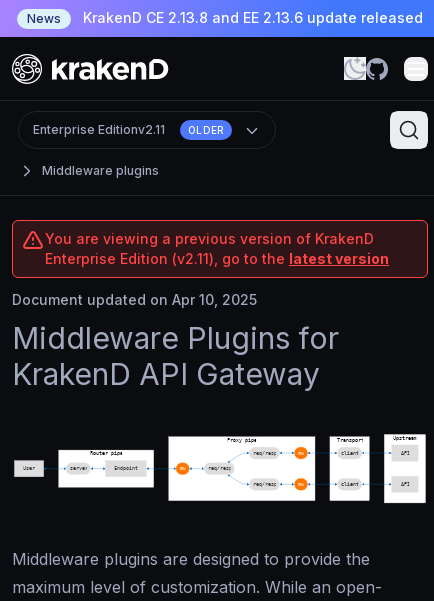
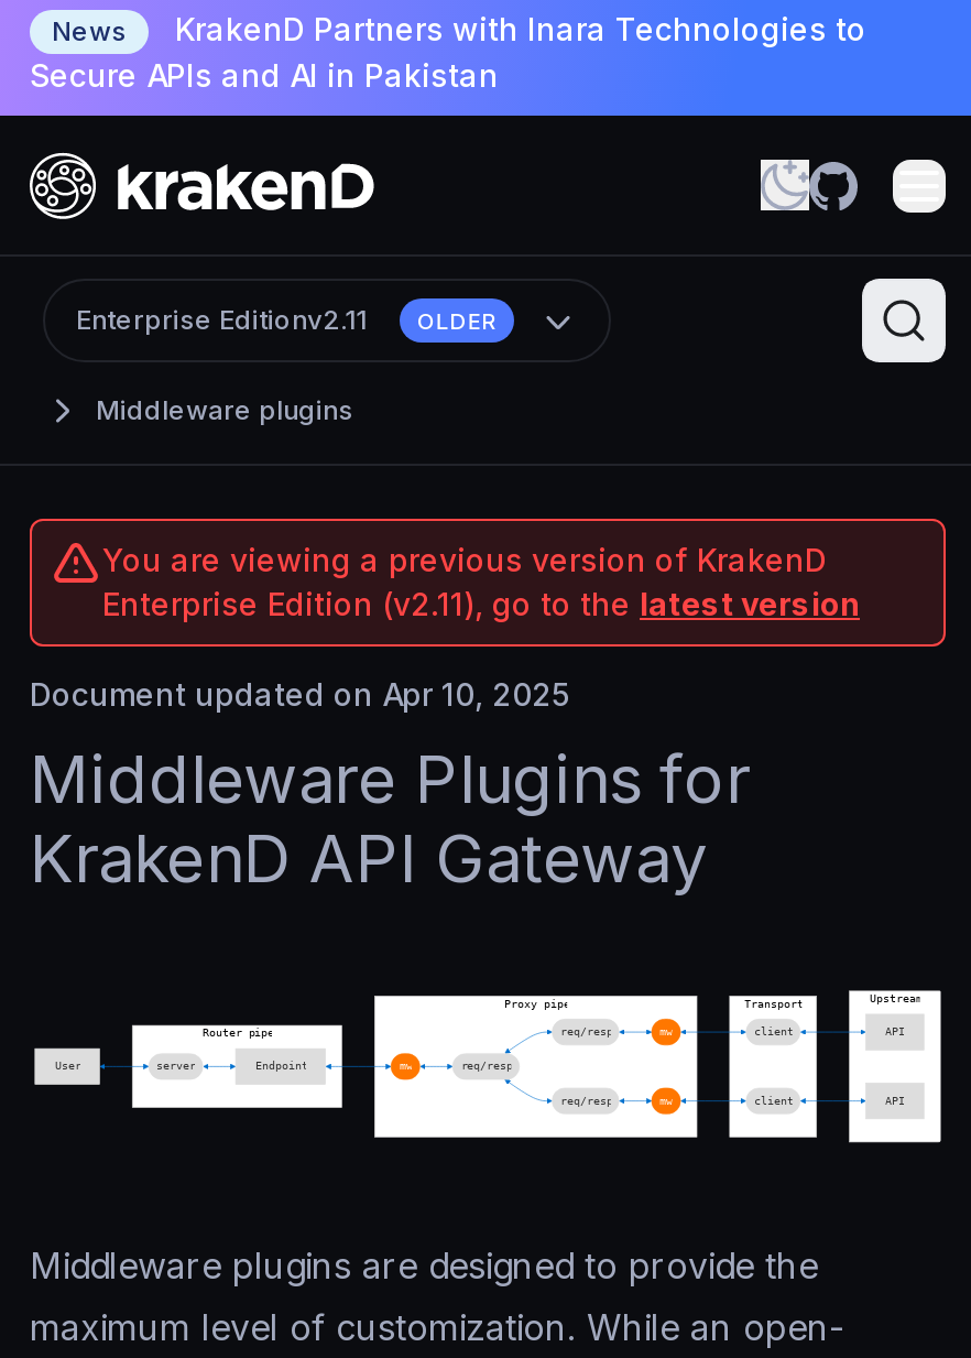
- KrakenD CE 2.13.8 and EE 2.13.6 update released
+ KrakenD Partners with Inara Technologies to
+ Secure APIs and AI in Pakistan
